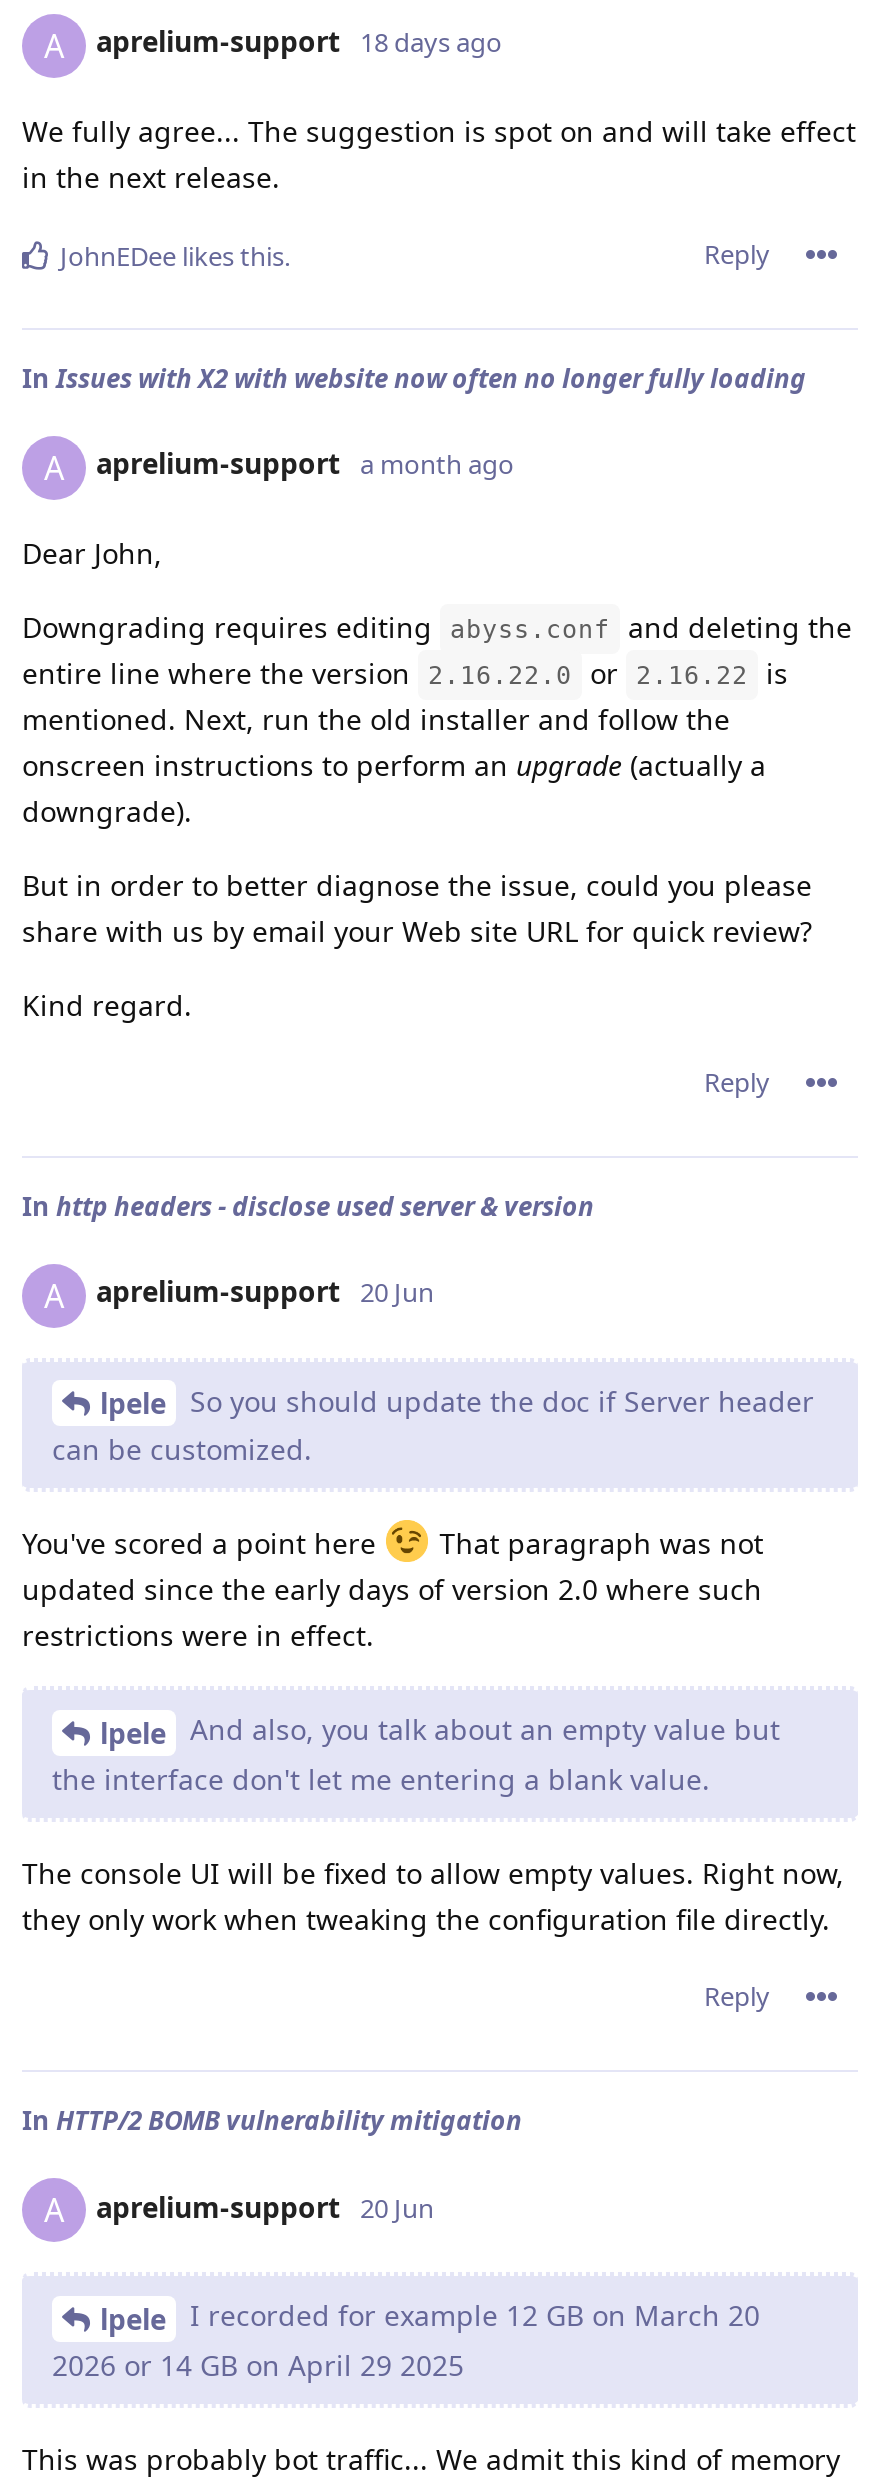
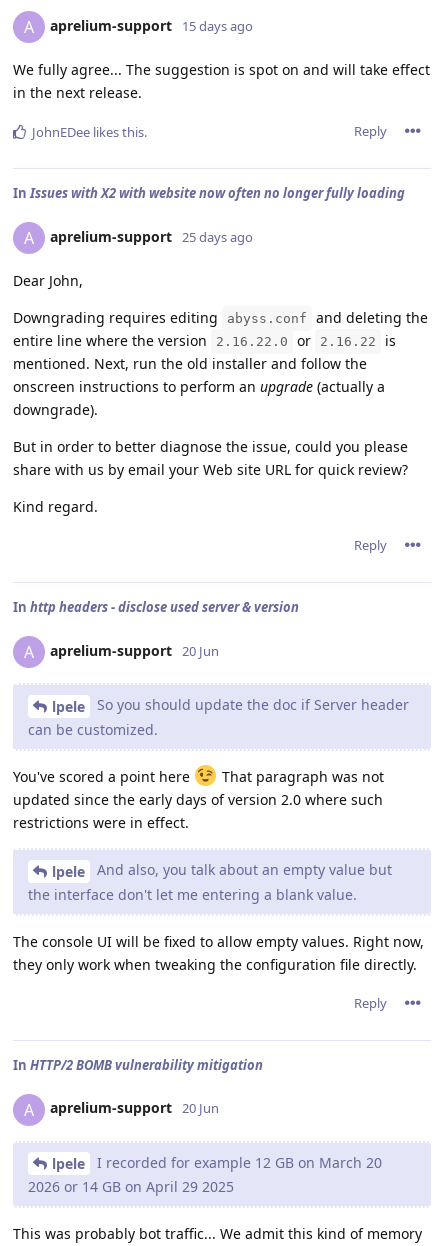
- aprelium-support 18 days ago
+ aprelium-support 15 days ago

- aprelium-support a month ago
+ aprelium-support 25 days ago
